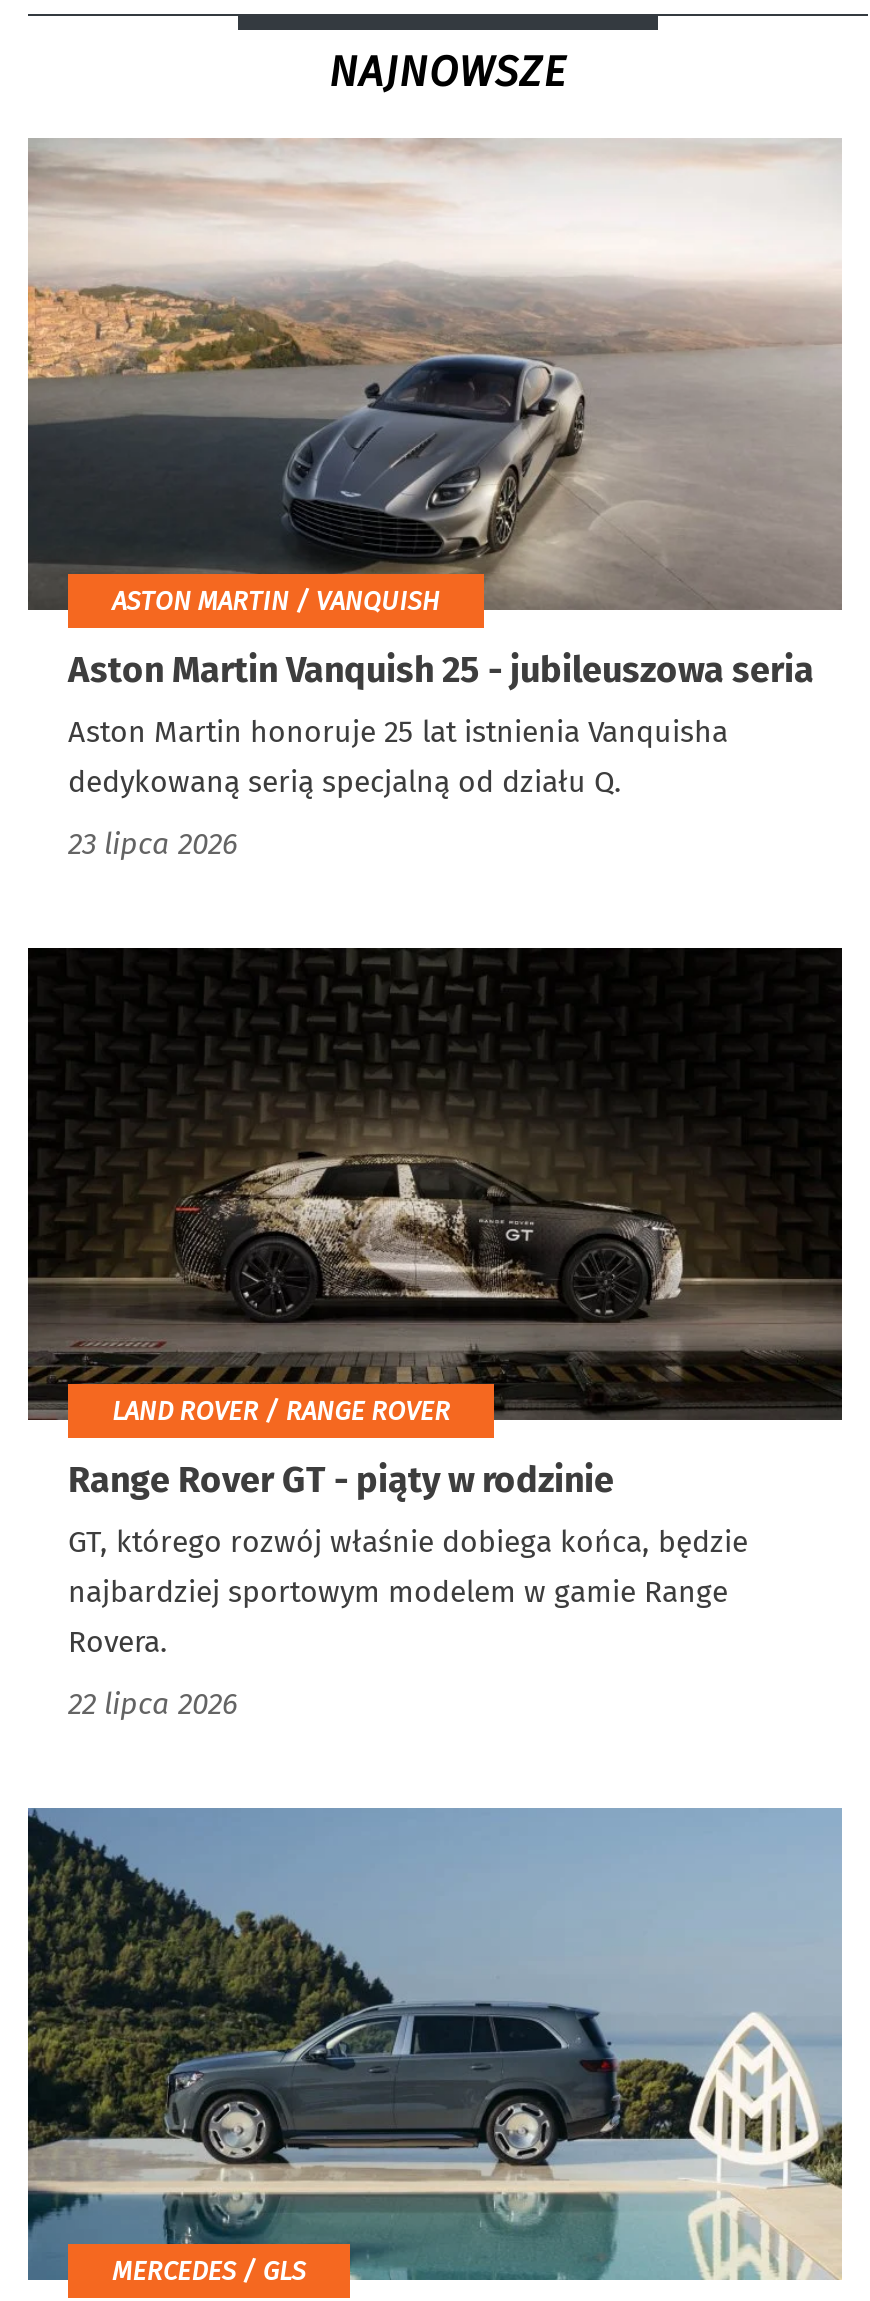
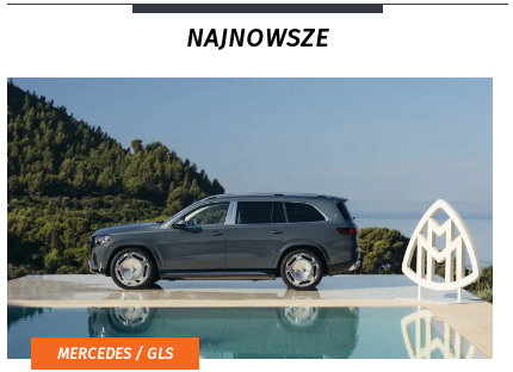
- [image]
- ASTON MARTIN / VANQUISH
- Aston Martin Vanquish 25 - jubileuszowa seria
- Aston Martin honoruje 25 lat istnienia Vanquisha
- dedykowaną serią specjalną od działu Q.
- 23 lipca 2026

- [image]
- LAND ROVER / RANGE ROVER
- Range Rover GT - piąty w rodzinie
- GT, którego rozwój właśnie dobiega końca, będzie
- najbardziej sportowym modelem w gamie Range
- Rovera.
- 22 lipca 2026
